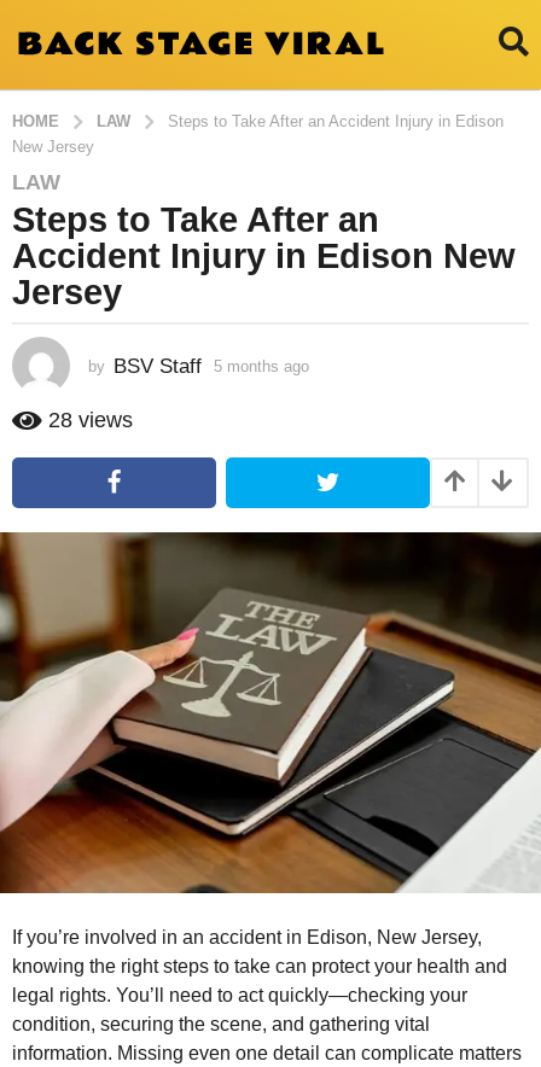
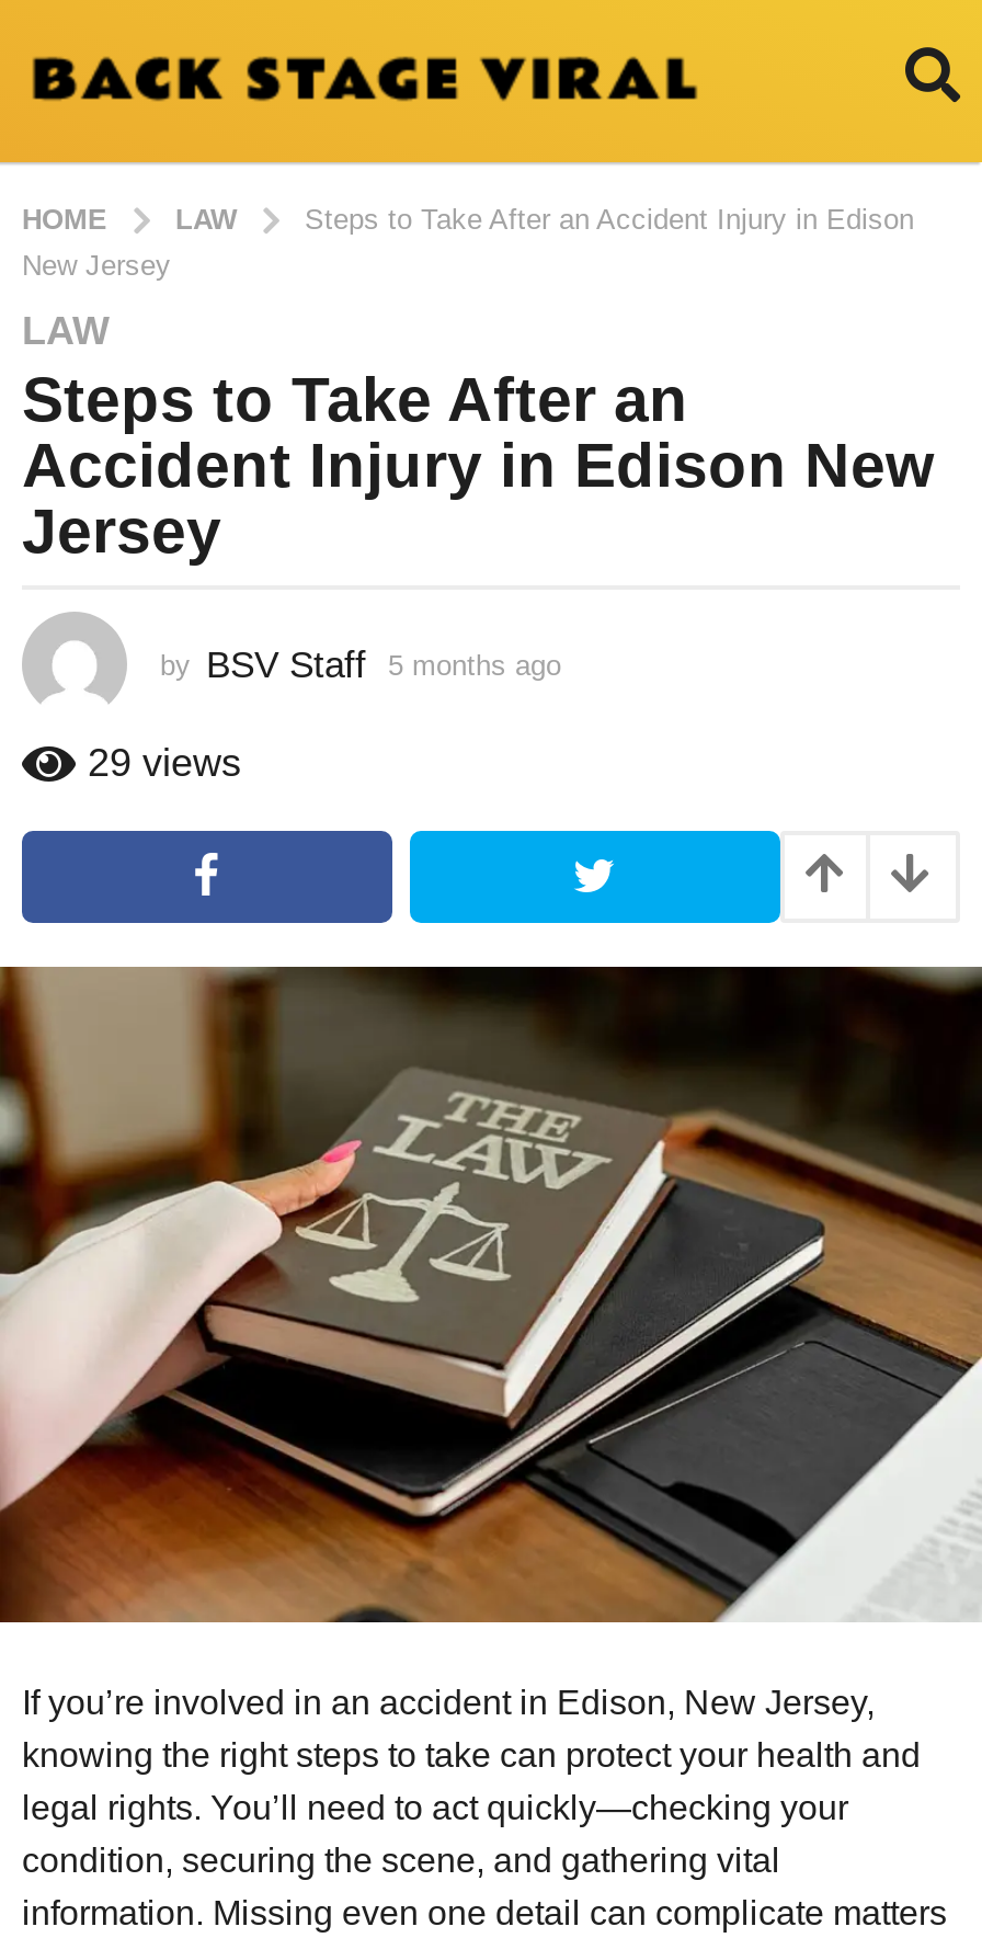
- 28 views
+ 29 views
